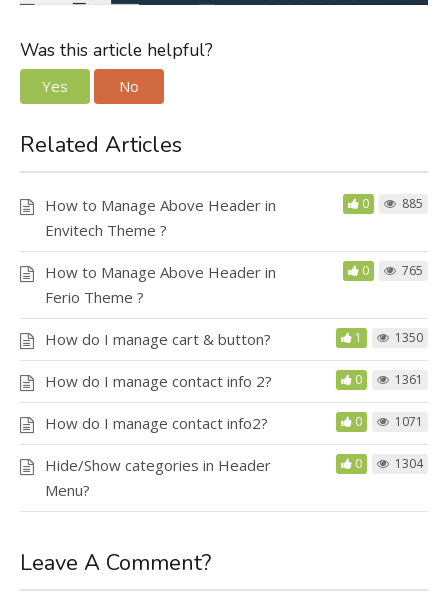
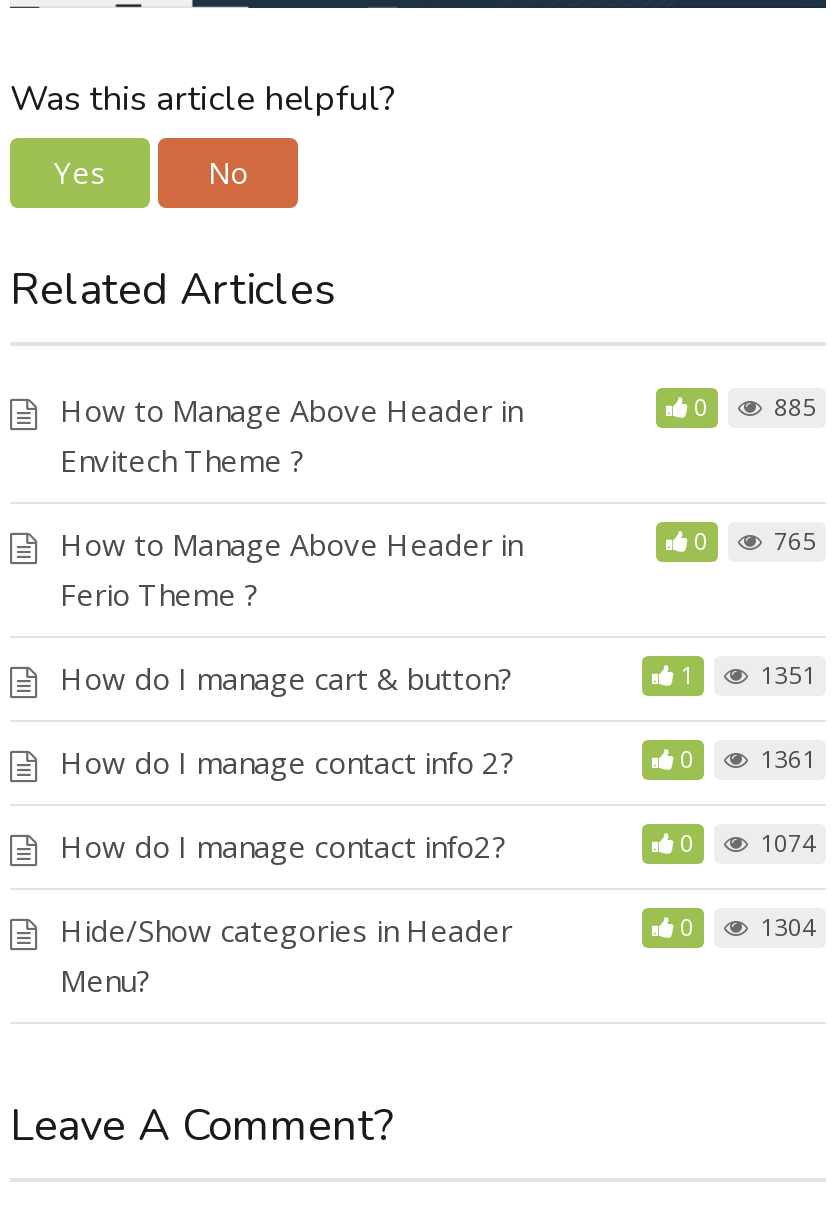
- 1 1350
+ 1 1351

- 0 1071
+ 0 1074
